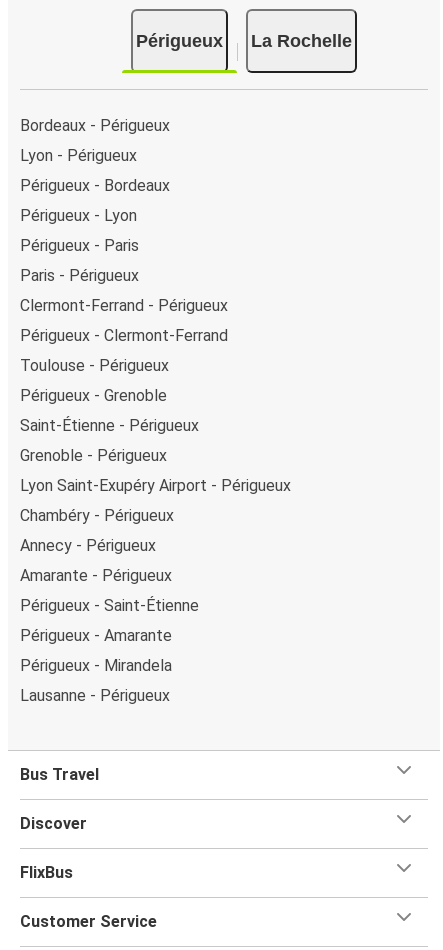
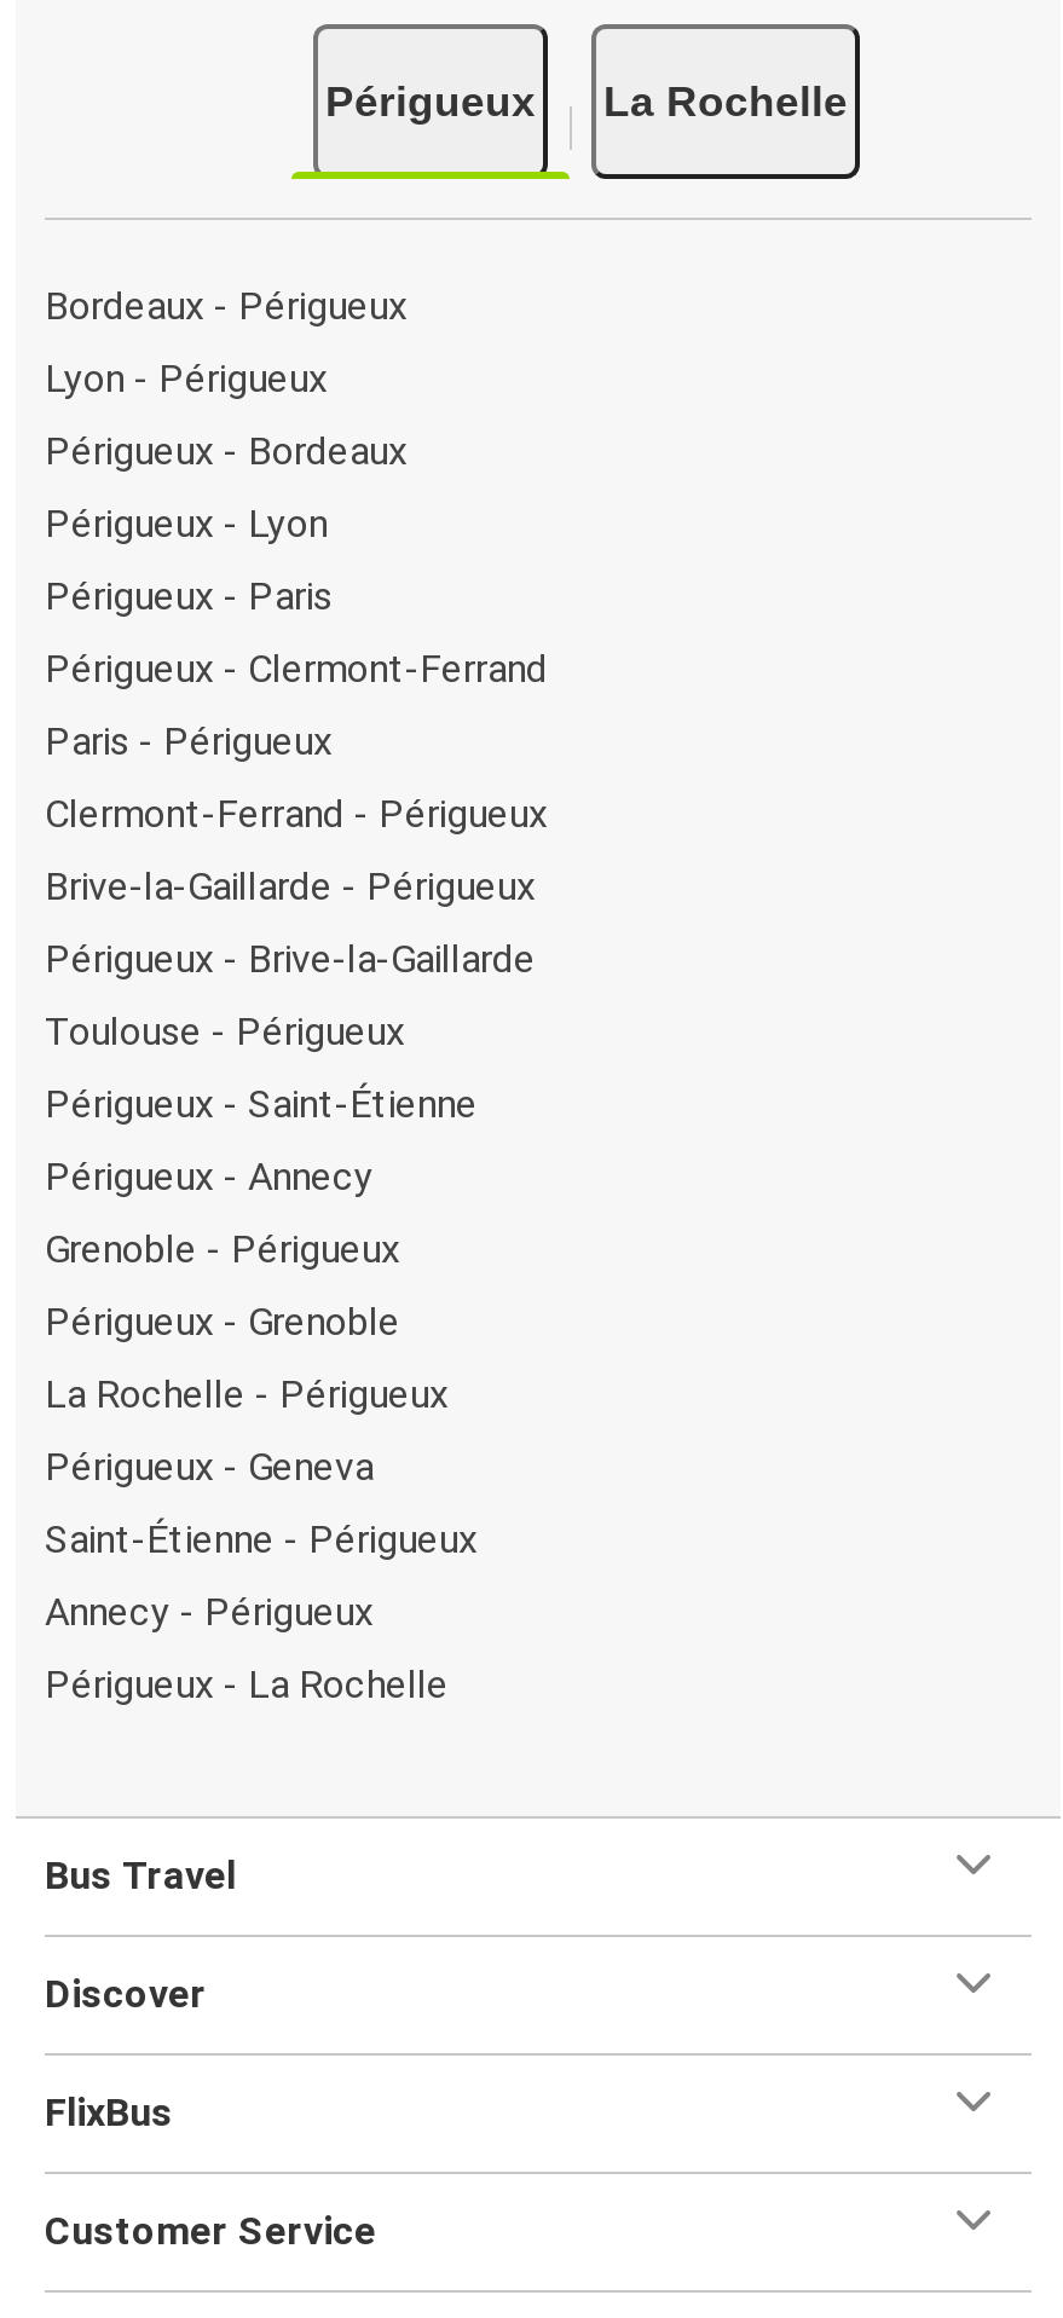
moved down: Paris - Périgueux | Clermont-Ferrand - Périgueux

+ Brive-la-Gaillarde - Périgueux
+ Périgueux - Brive-la-Gaillarde

moved up: Périgueux - Clermont-Ferrand

moved down: Toulouse - Périgueux

+ Périgueux - Annecy

moved down: Périgueux - Grenoble

+ La Rochelle - Périgueux
+ Périgueux - Geneva

moved down: Saint-Étienne - Périgueux

moved up: Grenoble - Périgueux

- Lyon Saint-Exupéry Airport - Périgueux
- Chambéry - Périgueux

moved down: Annecy - Périgueux

- Amarante - Périgueux
- Périgueux - Amarante
- Périgueux - Mirandela
- Lausanne - Périgueux
+ Périgueux - La Rochelle

moved up: Périgueux - Saint-Étienne
